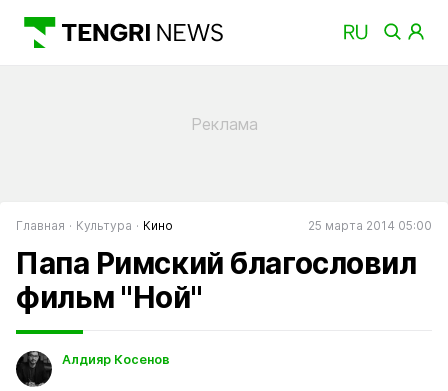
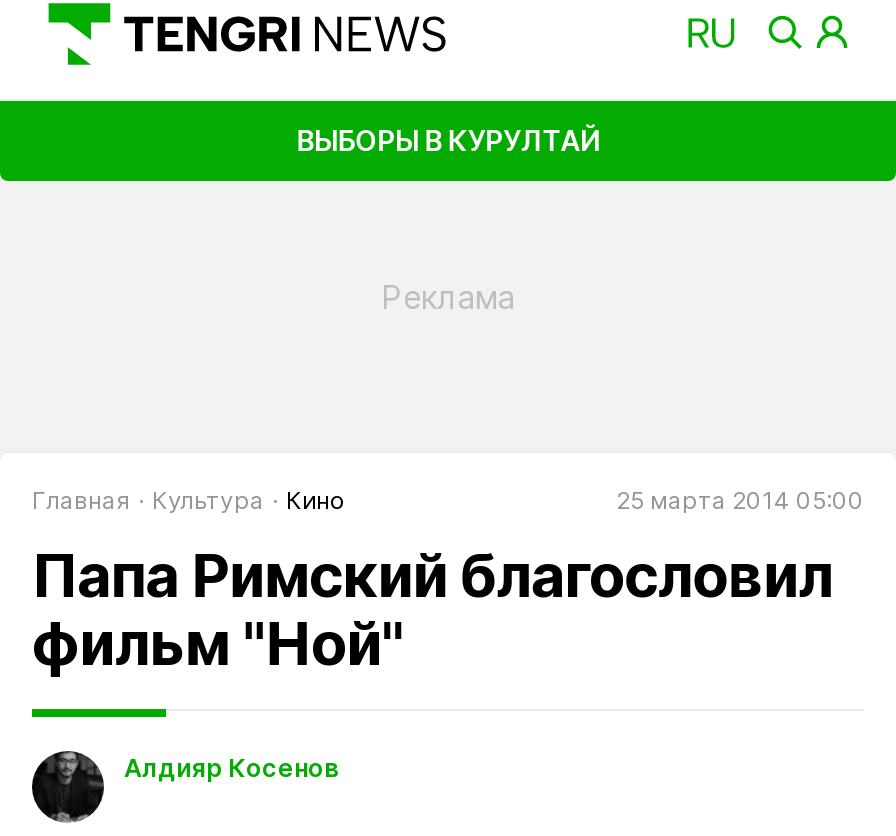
+ ВЫБОРЫ В КУРУЛТАЙ
